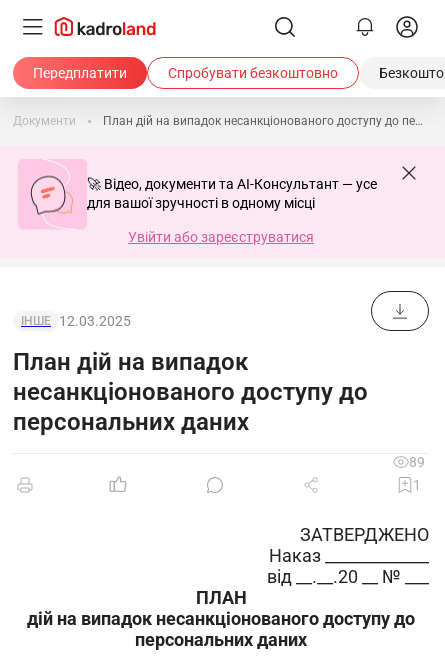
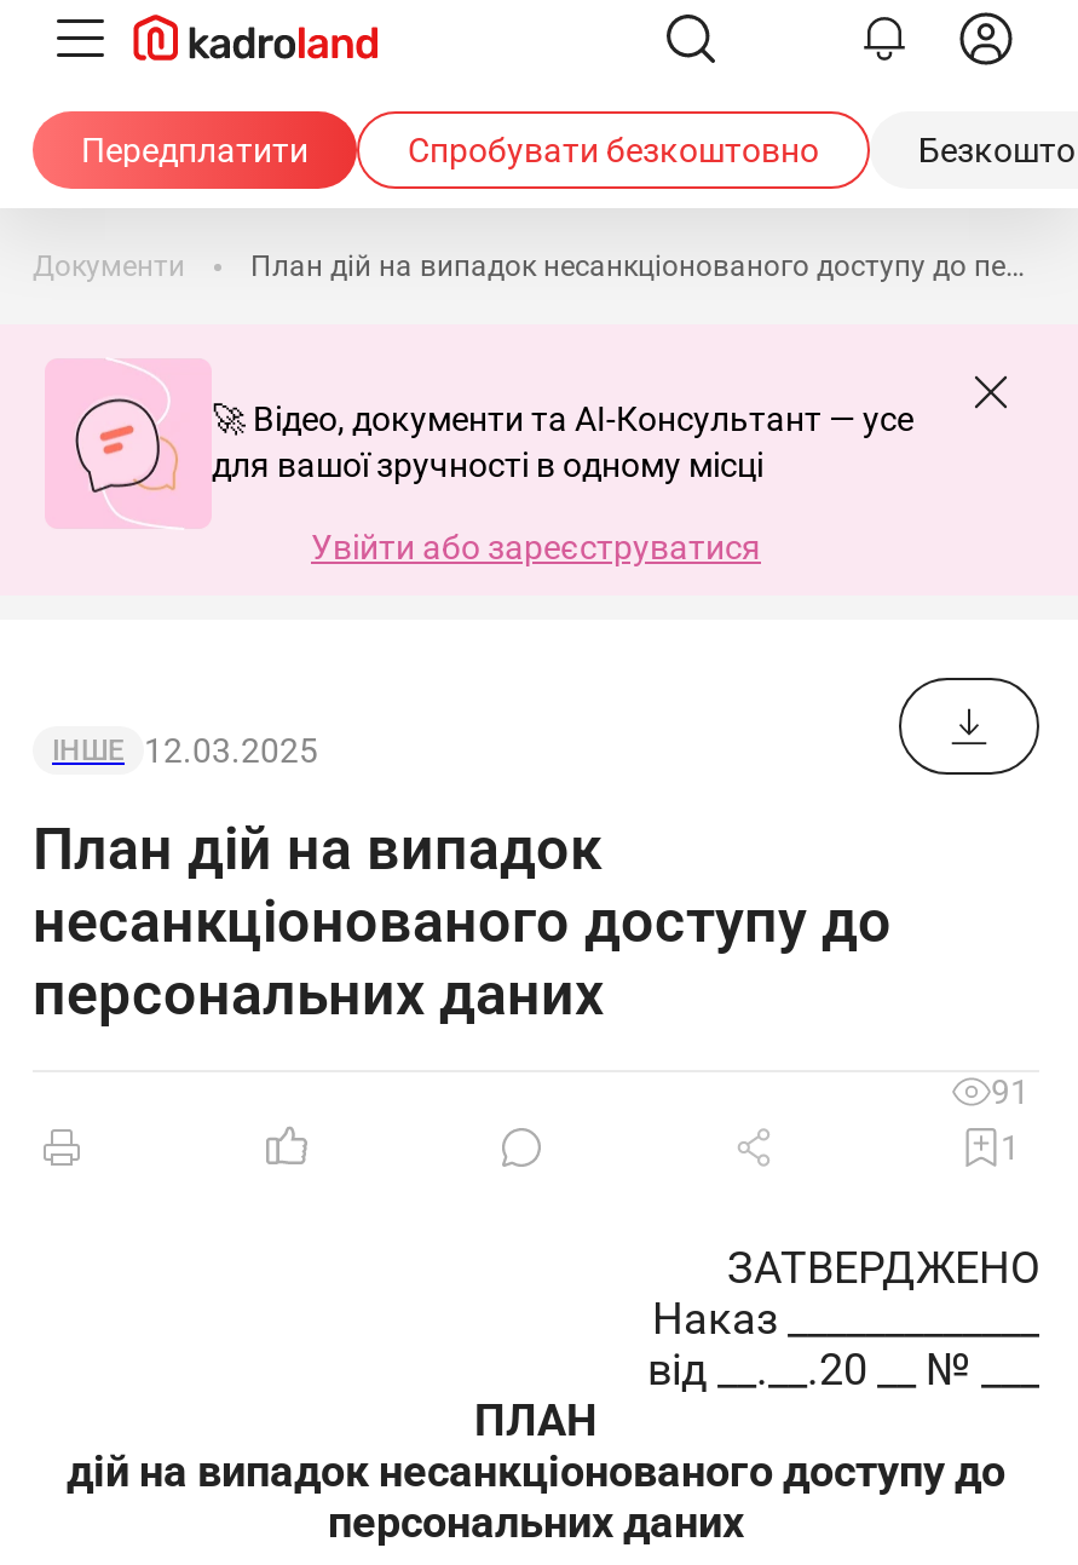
- 89
+ 91
